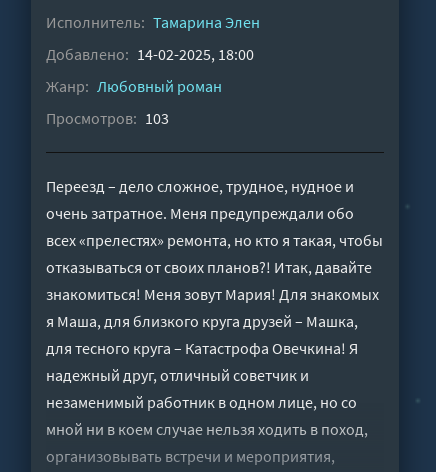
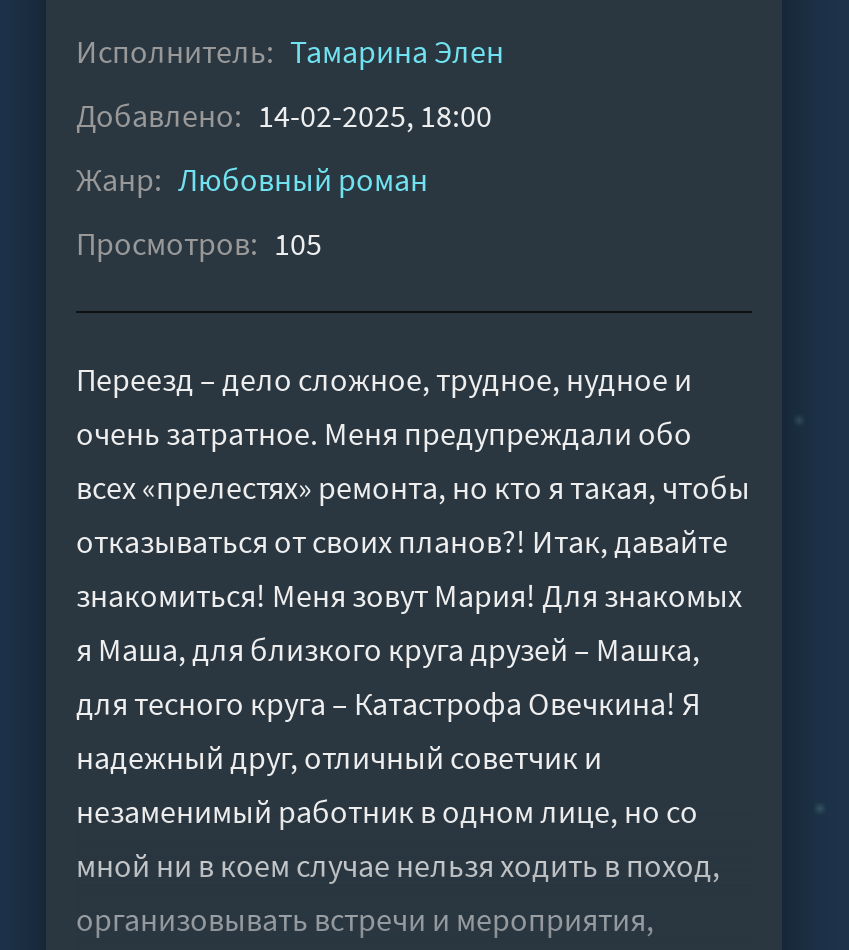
- Просмотров: 103
+ Просмотров: 105
